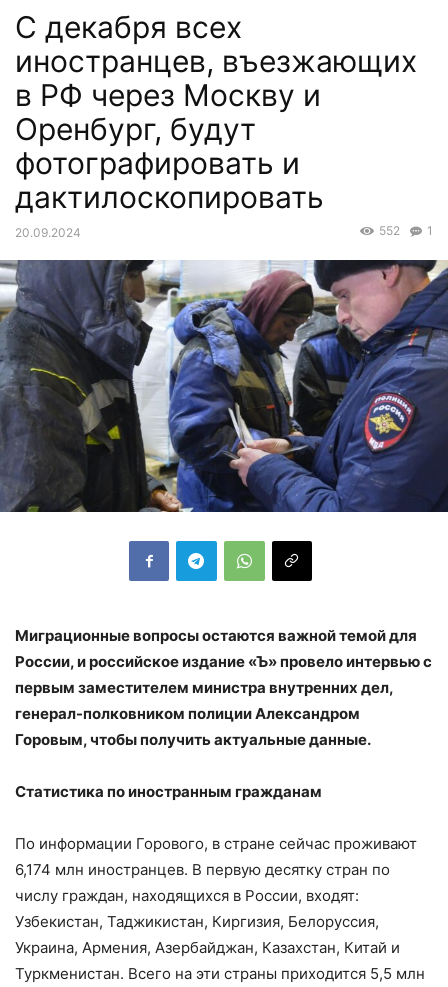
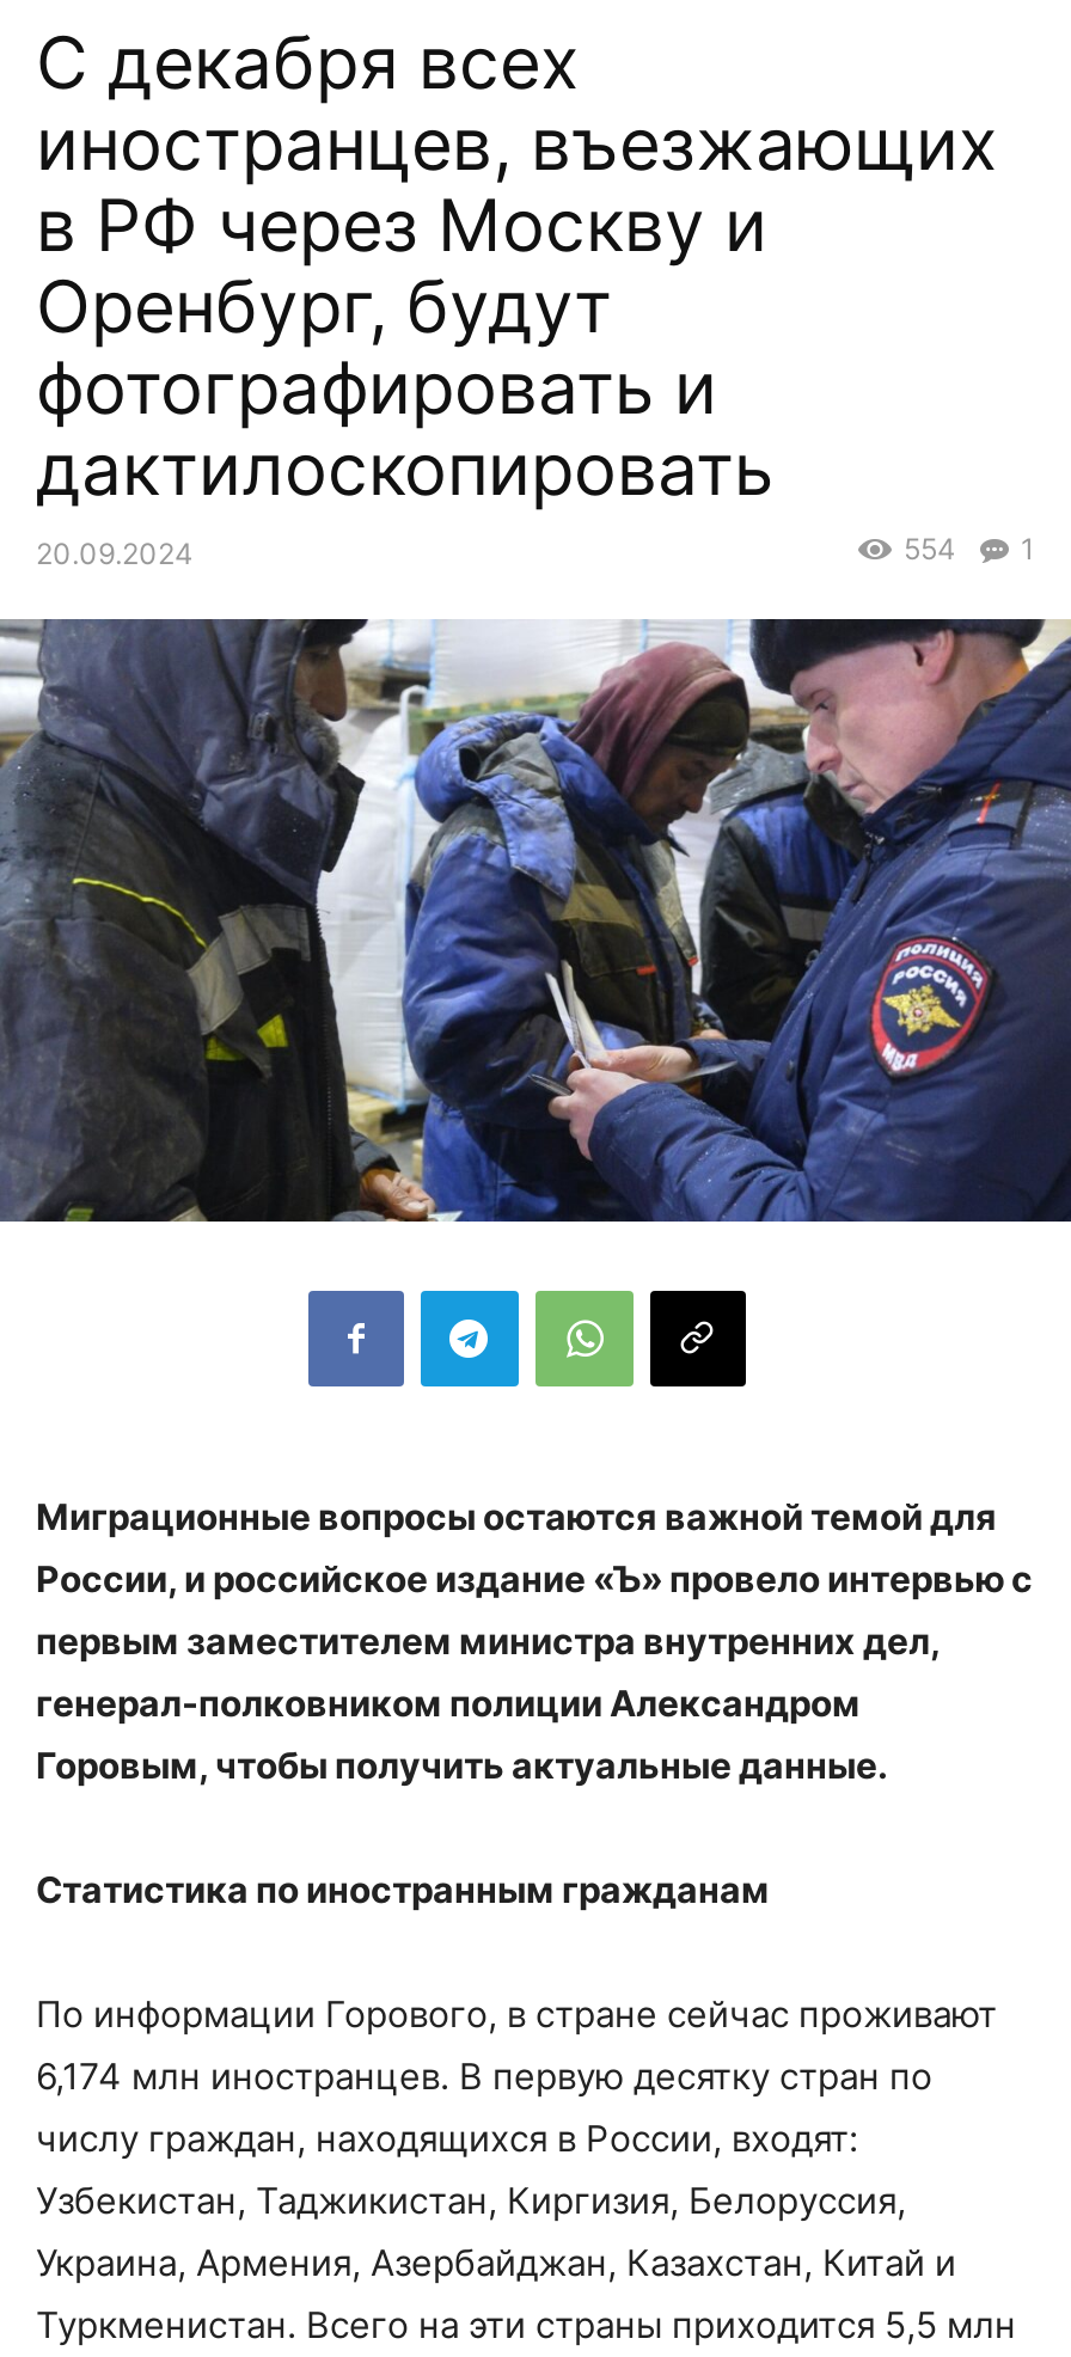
- 552 1
+ 554 1
